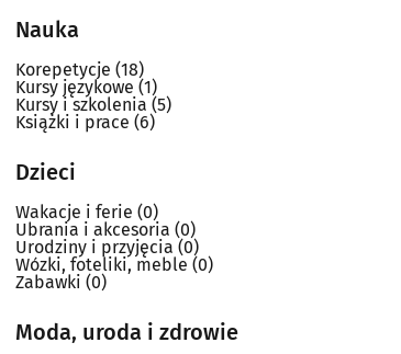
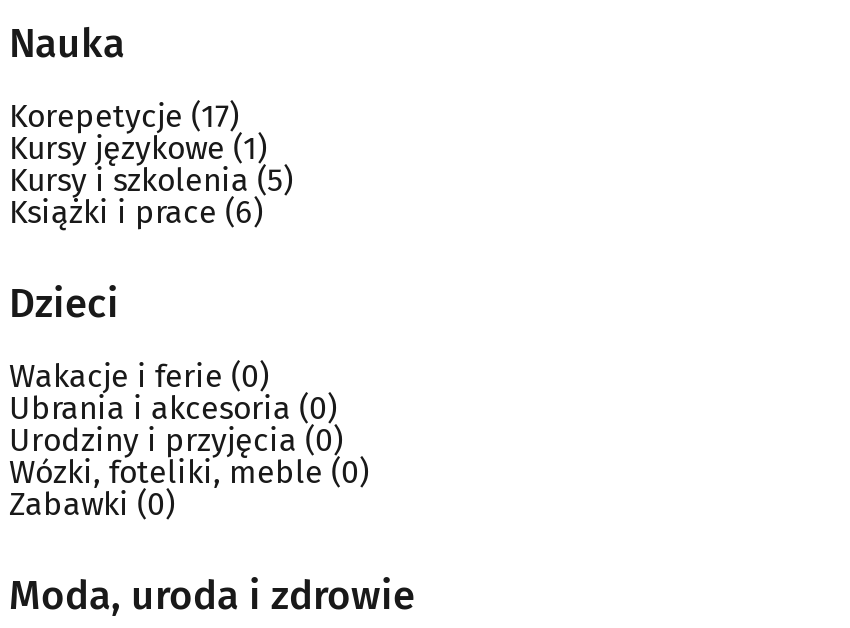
- Korepetycje (18)
+ Korepetycje (17)
